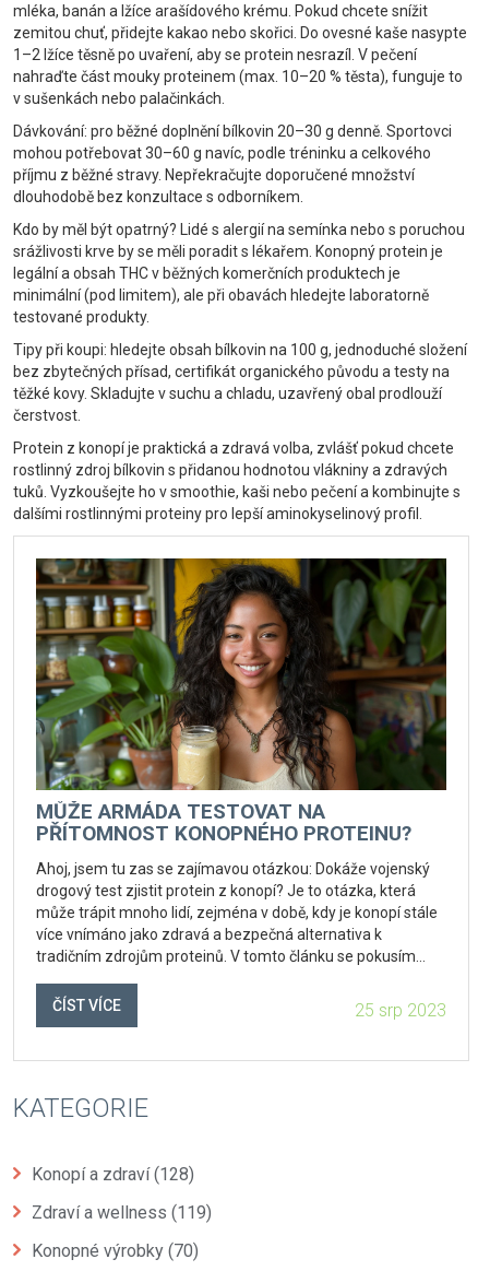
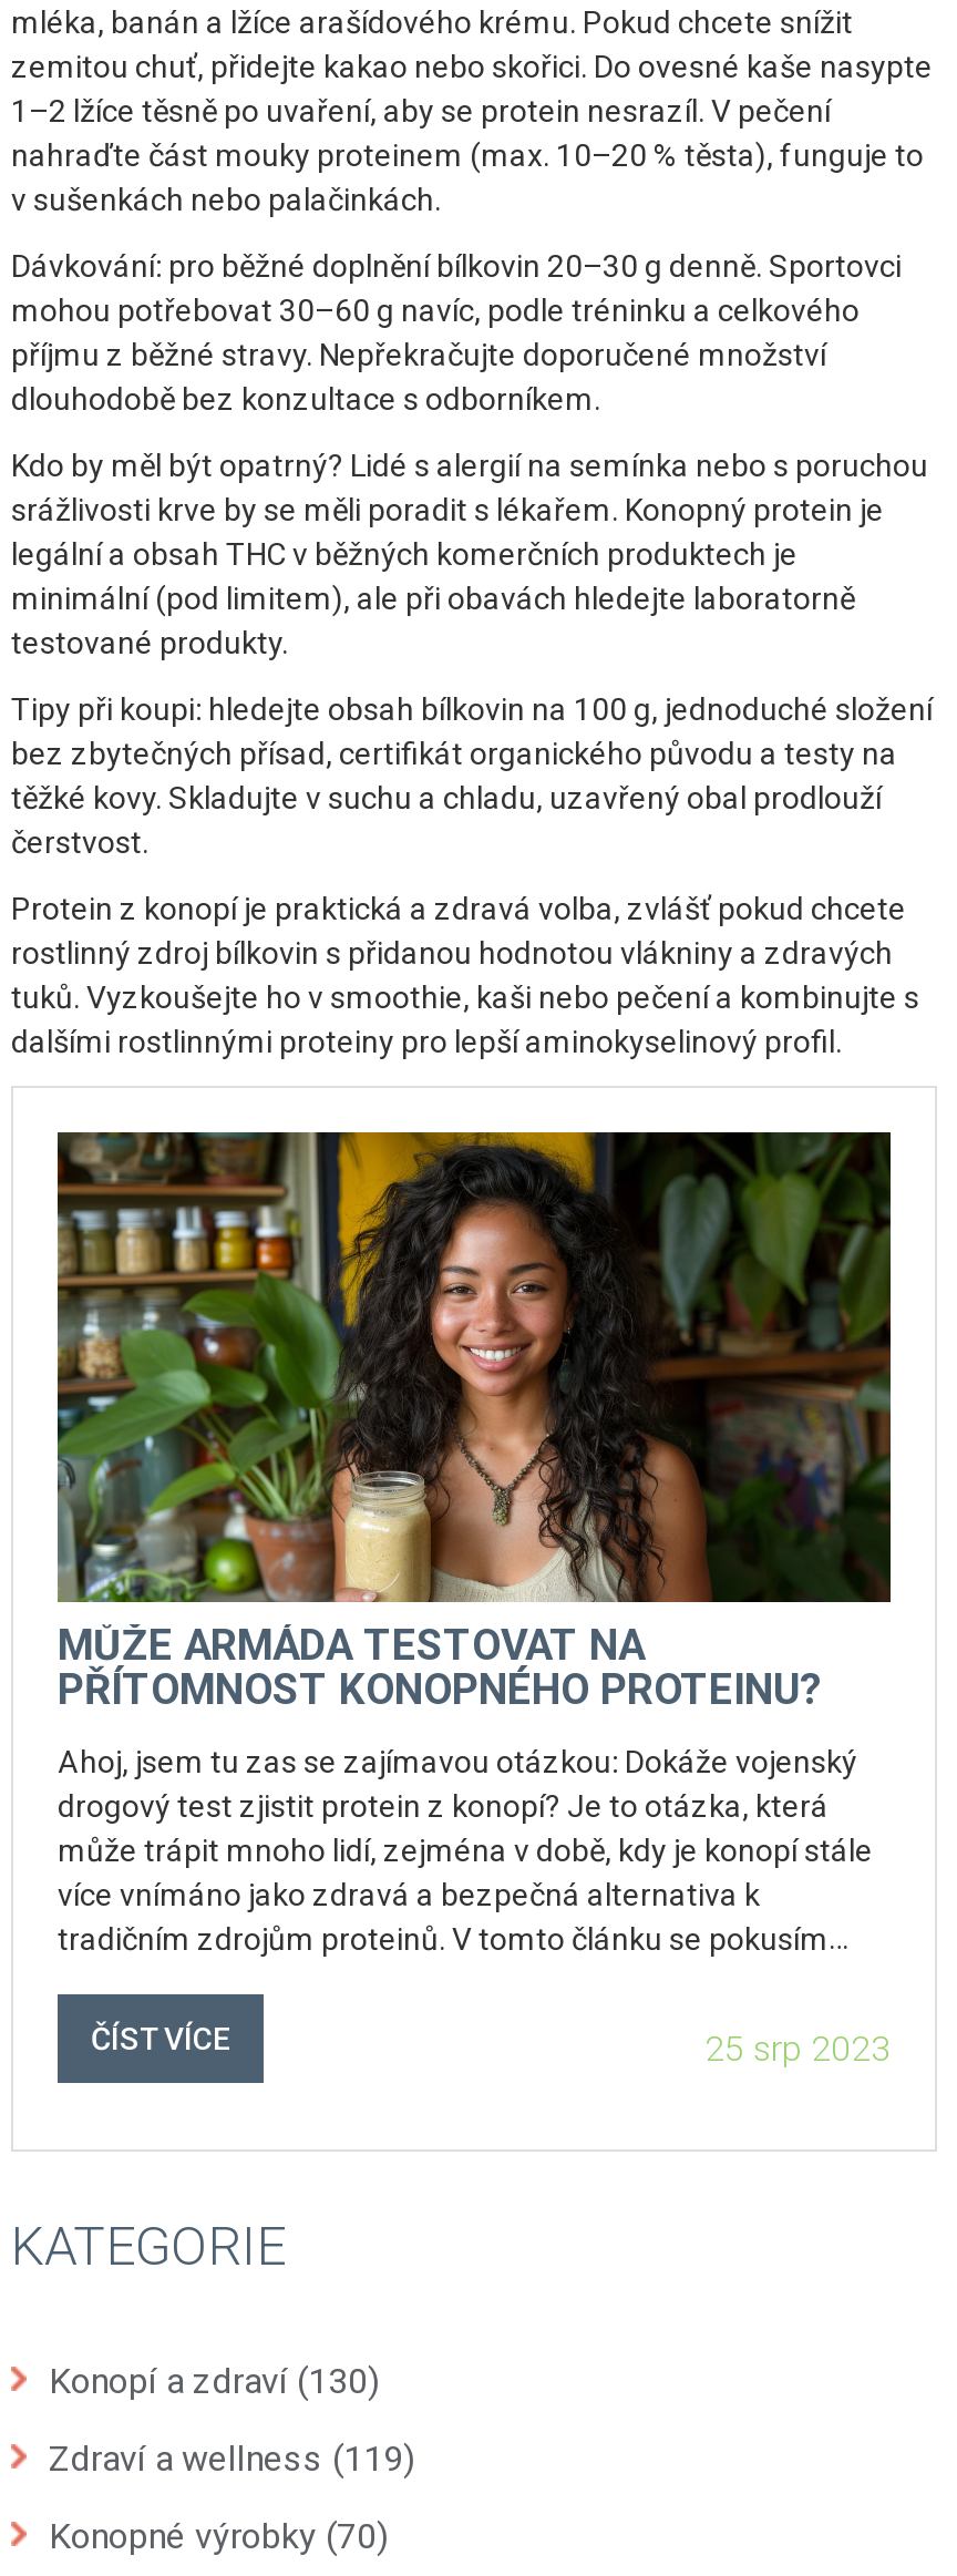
- Konopí a zdraví (128)
+ Konopí a zdraví (130)
